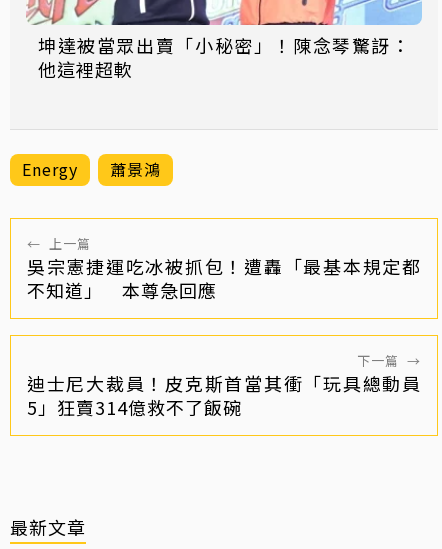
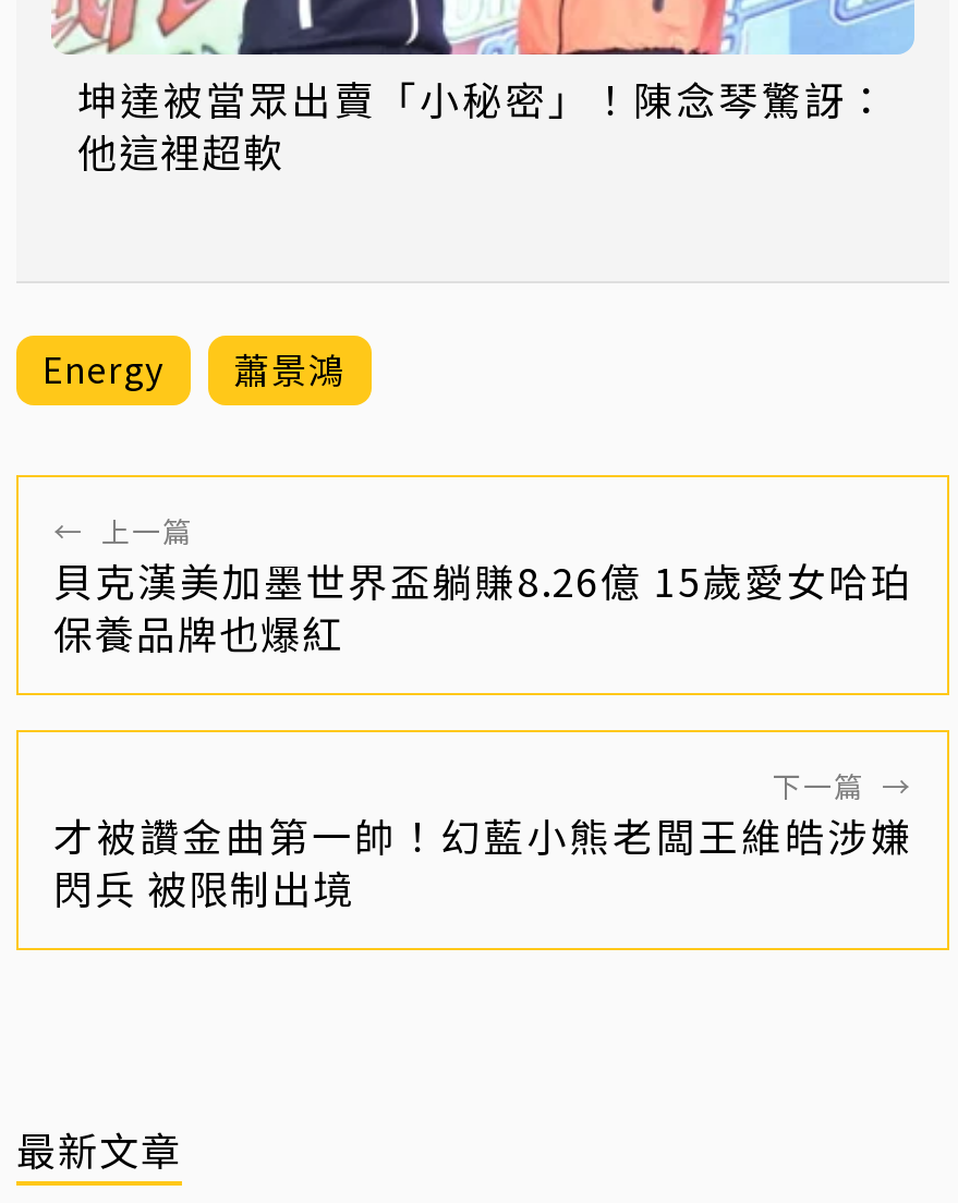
- 吳宗憲捷運吃冰被抓包！遭轟「最基本規定都
- 不知道」 本尊急回應
+ 貝克漢美加墨世界盃躺賺8.26億 15歲愛女哈珀
+ 保養品牌也爆紅

- 迪士尼大裁員！皮克斯首當其衝「玩具總動員
- 5」狂賣314億救不了飯碗
+ 才被讚金曲第一帥！幻藍小熊老闆王維皓涉嫌
+ 閃兵 被限制出境
